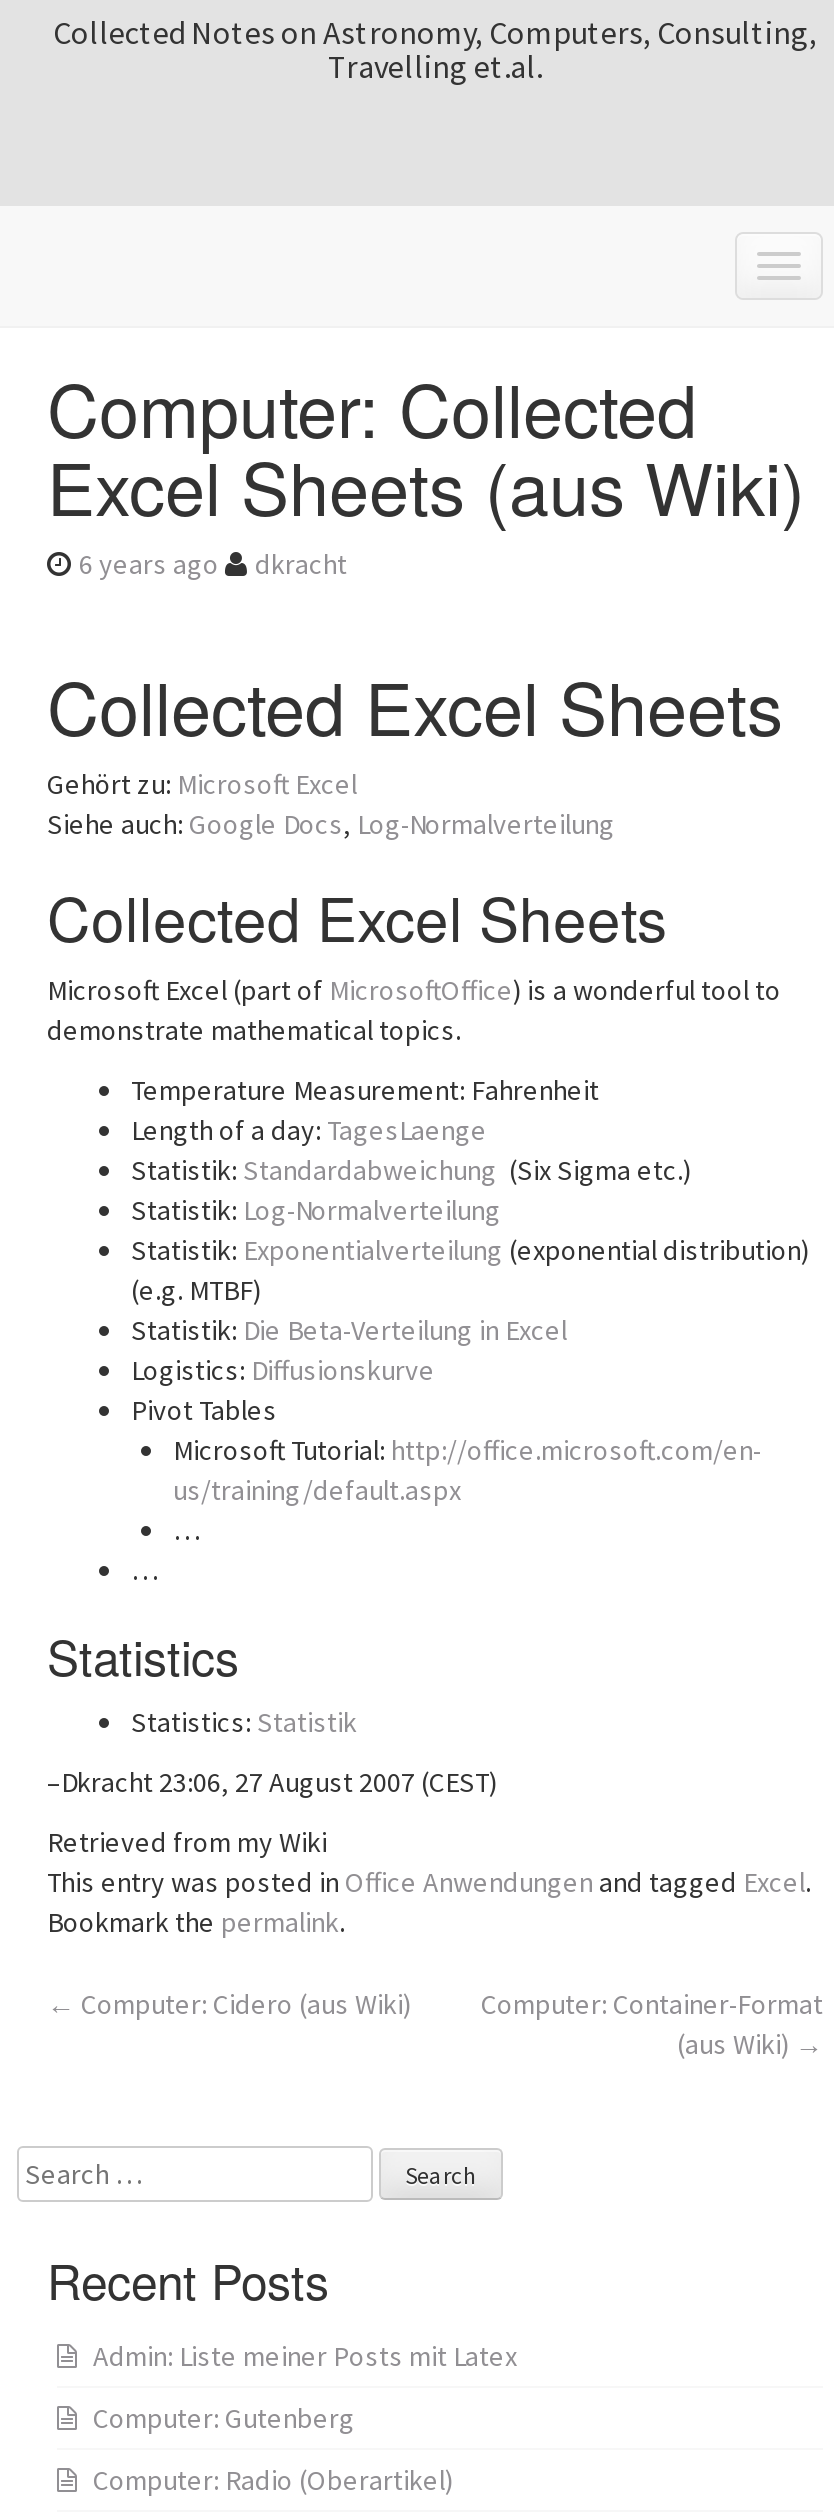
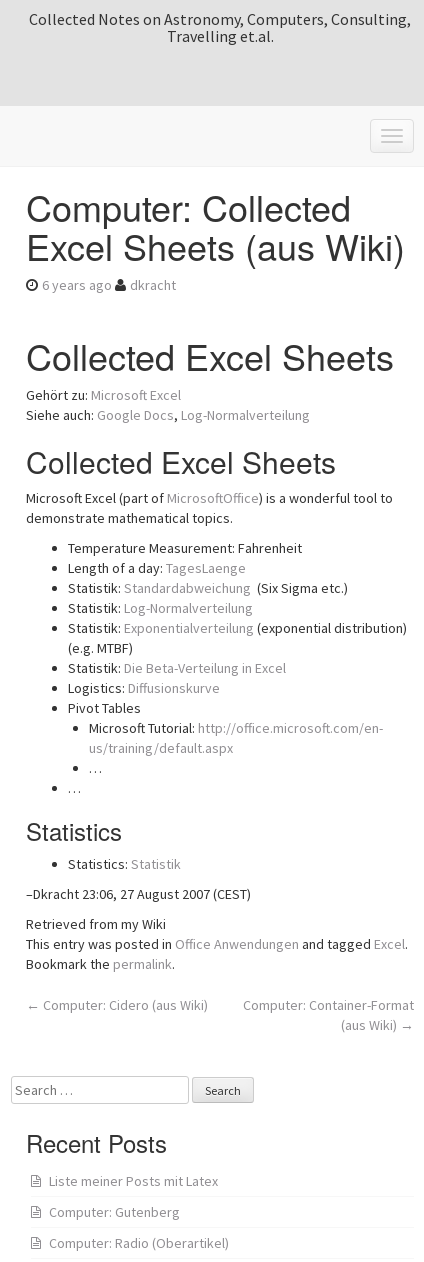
- Admin: Liste meiner Posts mit Latex
+ Liste meiner Posts mit Latex
